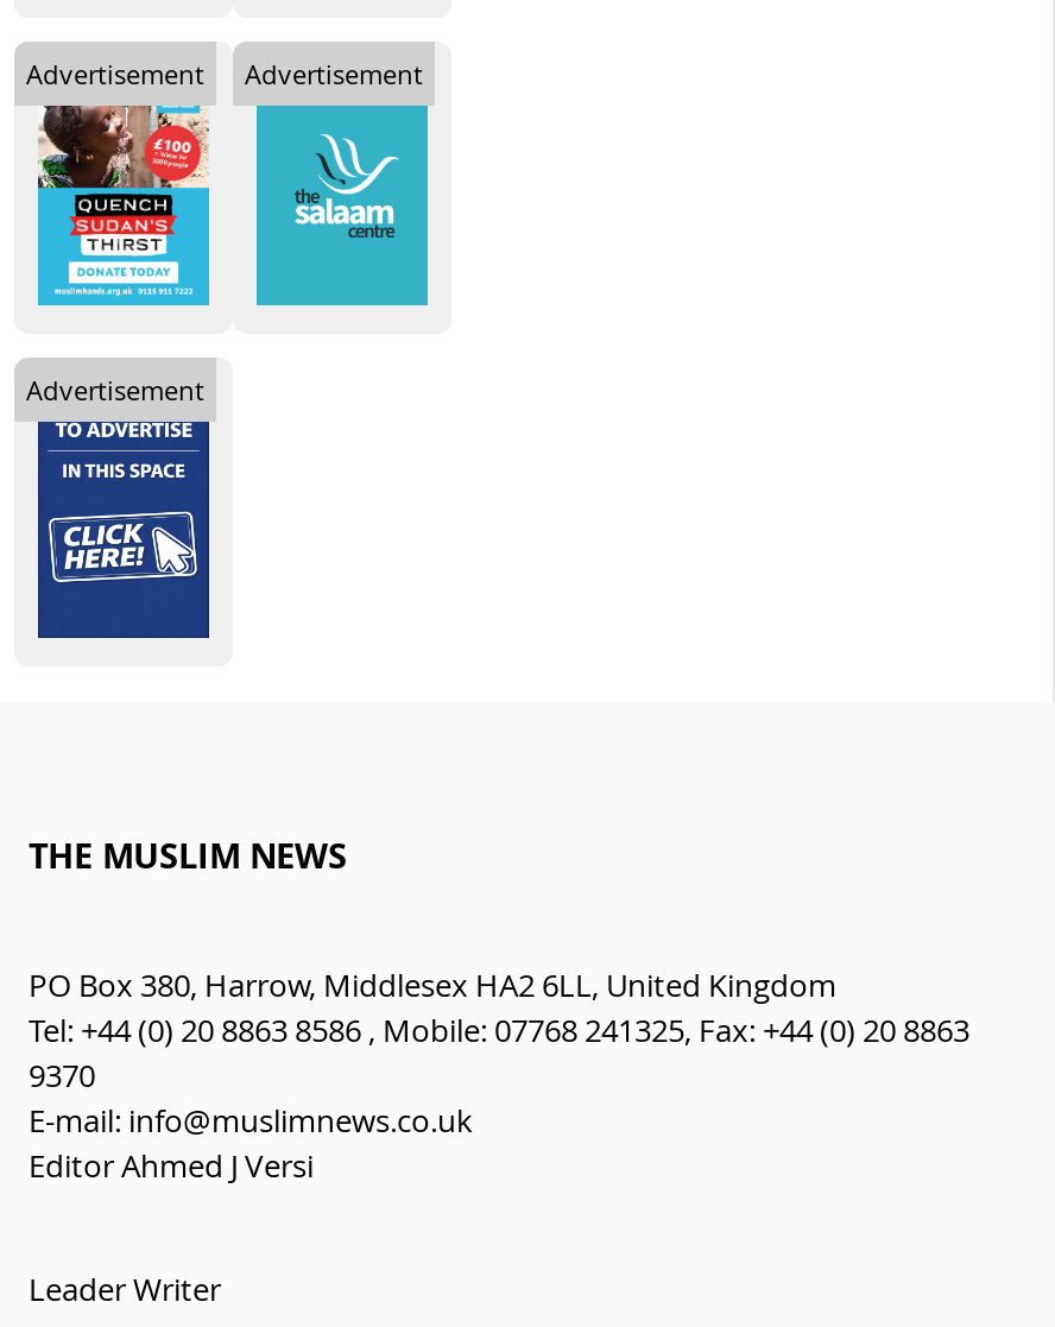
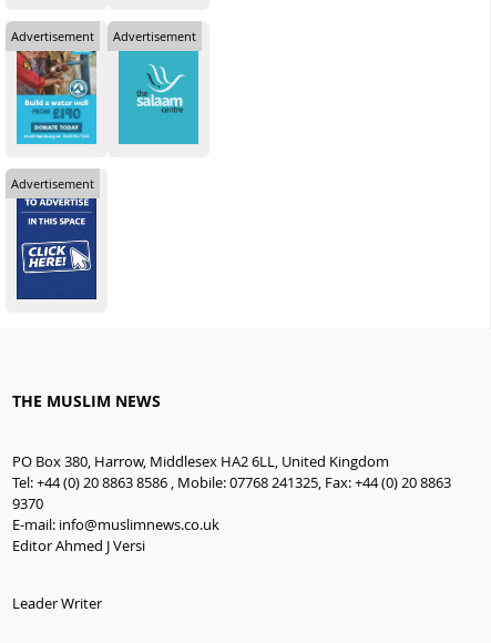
- [image]
+ [image]
